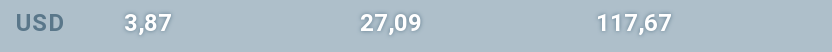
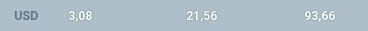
- 3,87
+ 3,08

- 27,09
+ 21,56

- 117,67
+ 93,66
